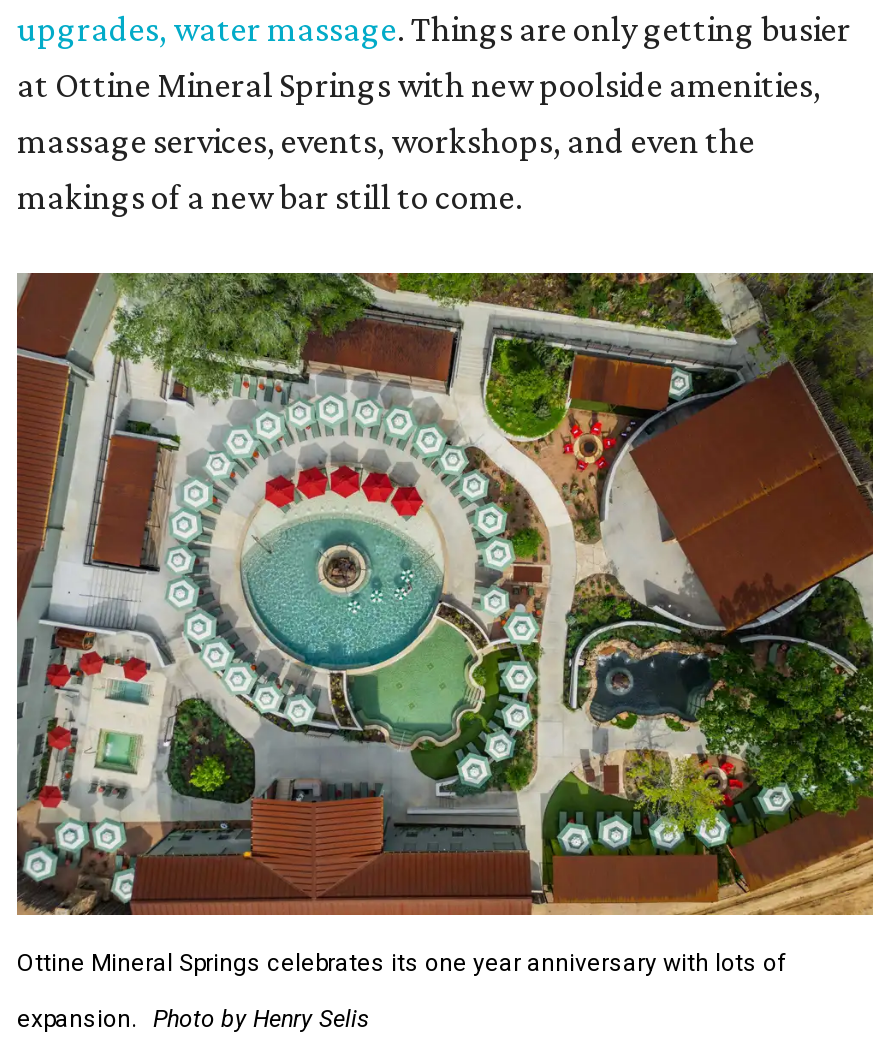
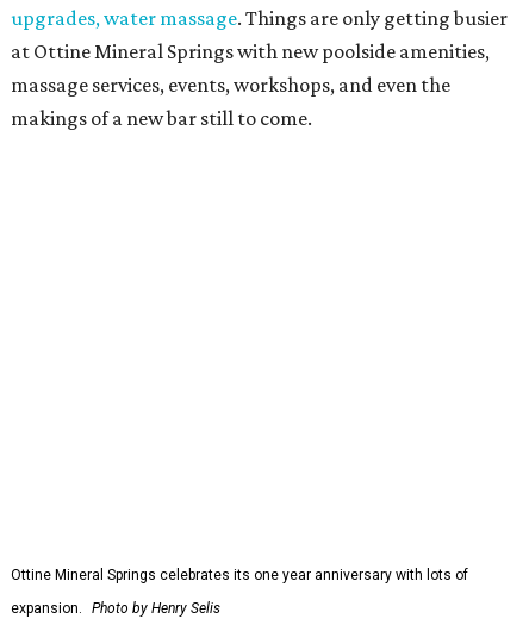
- [image]
